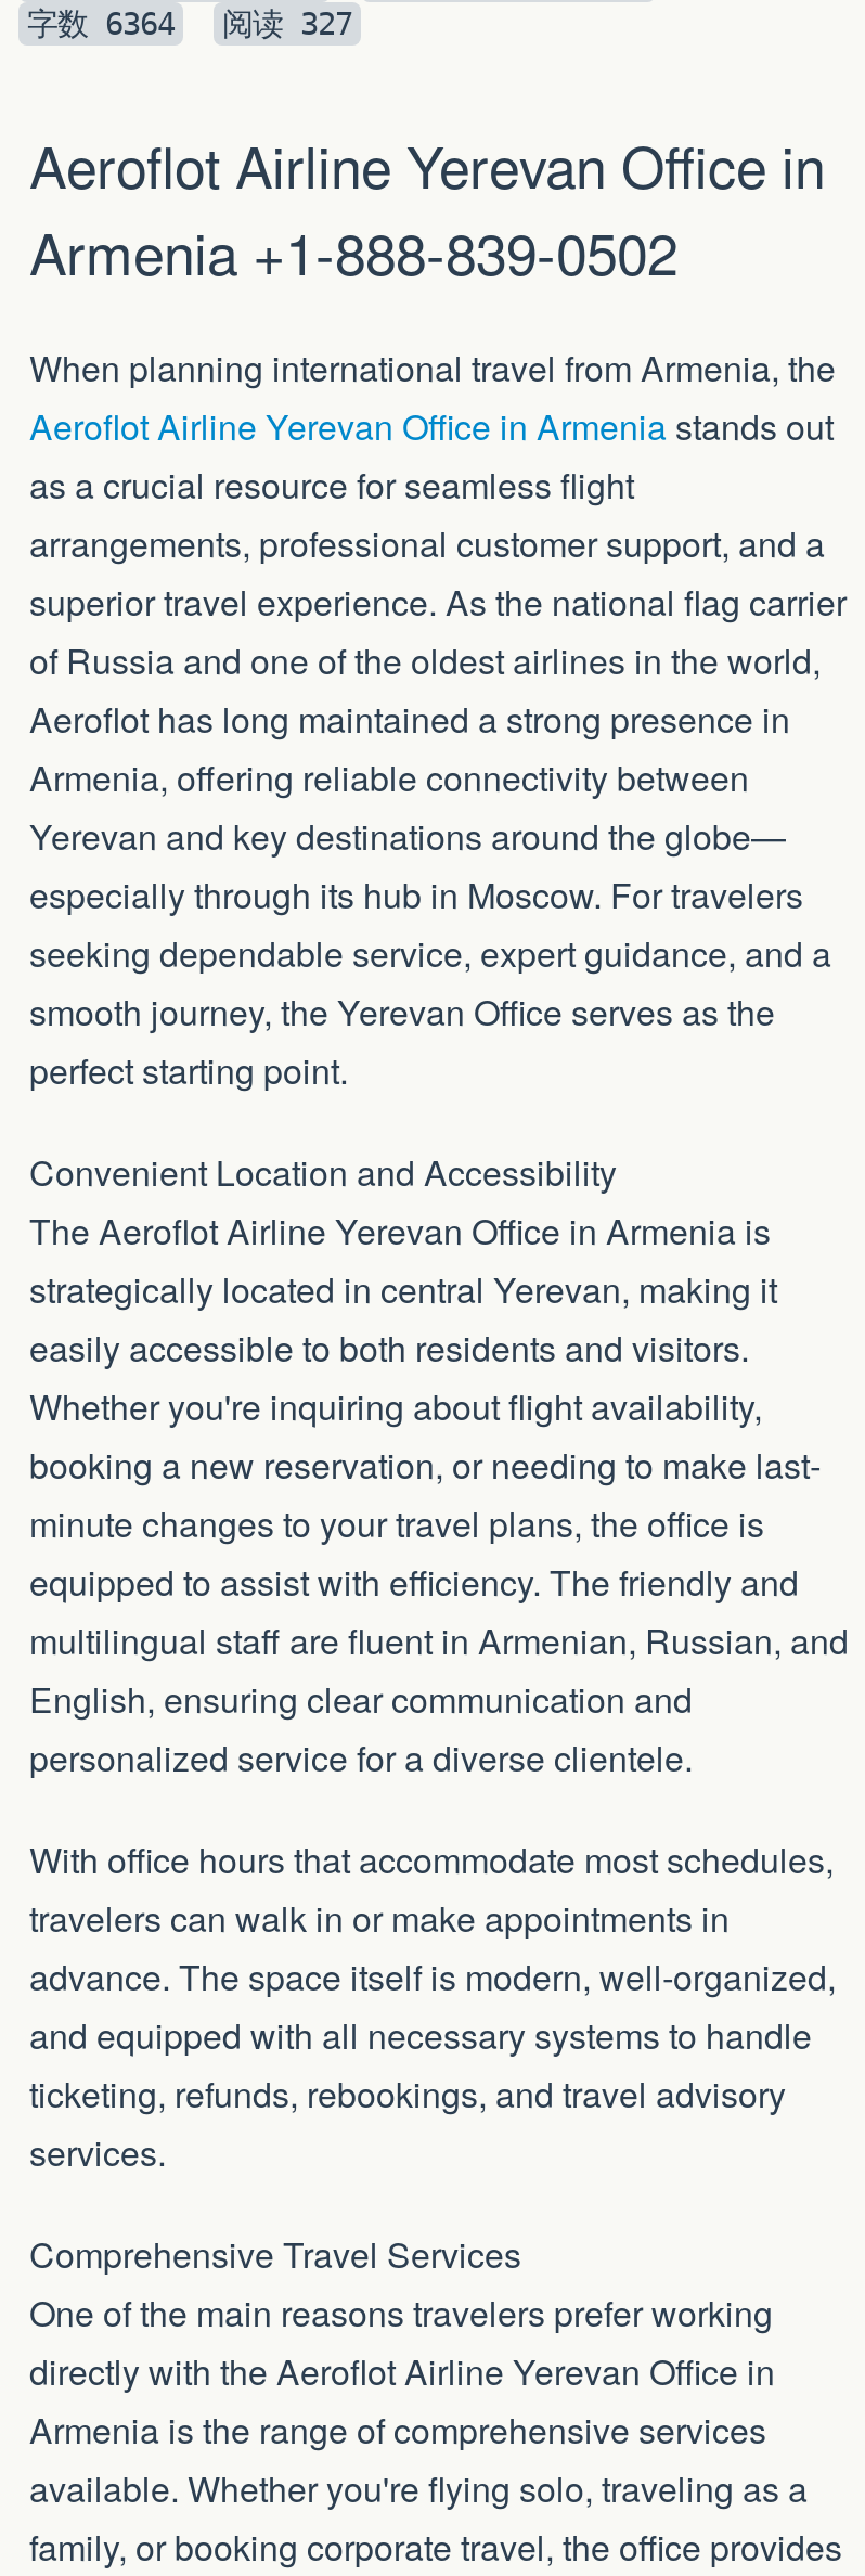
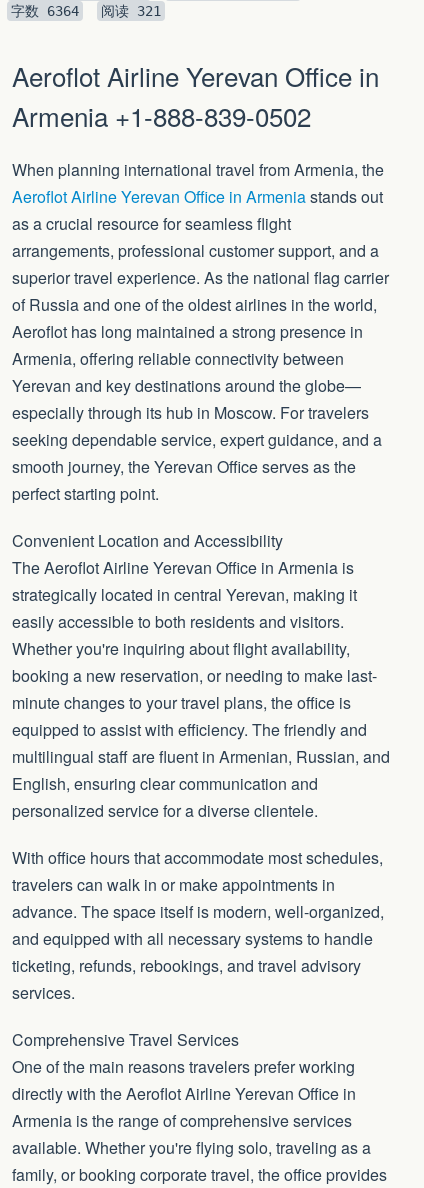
- 字数6364 阅读327
+ 字数6364 阅读321
